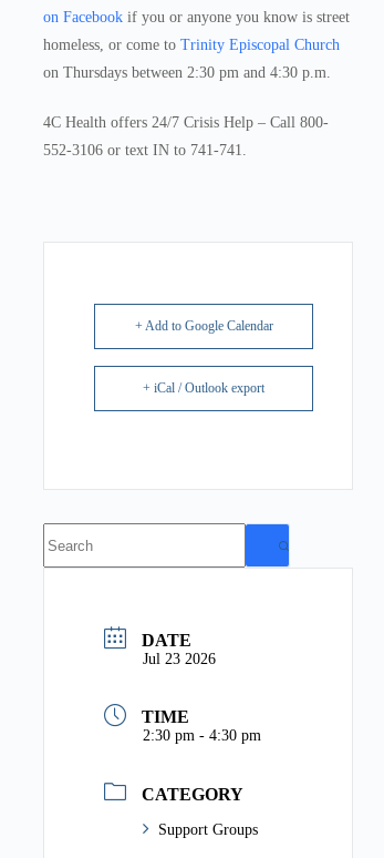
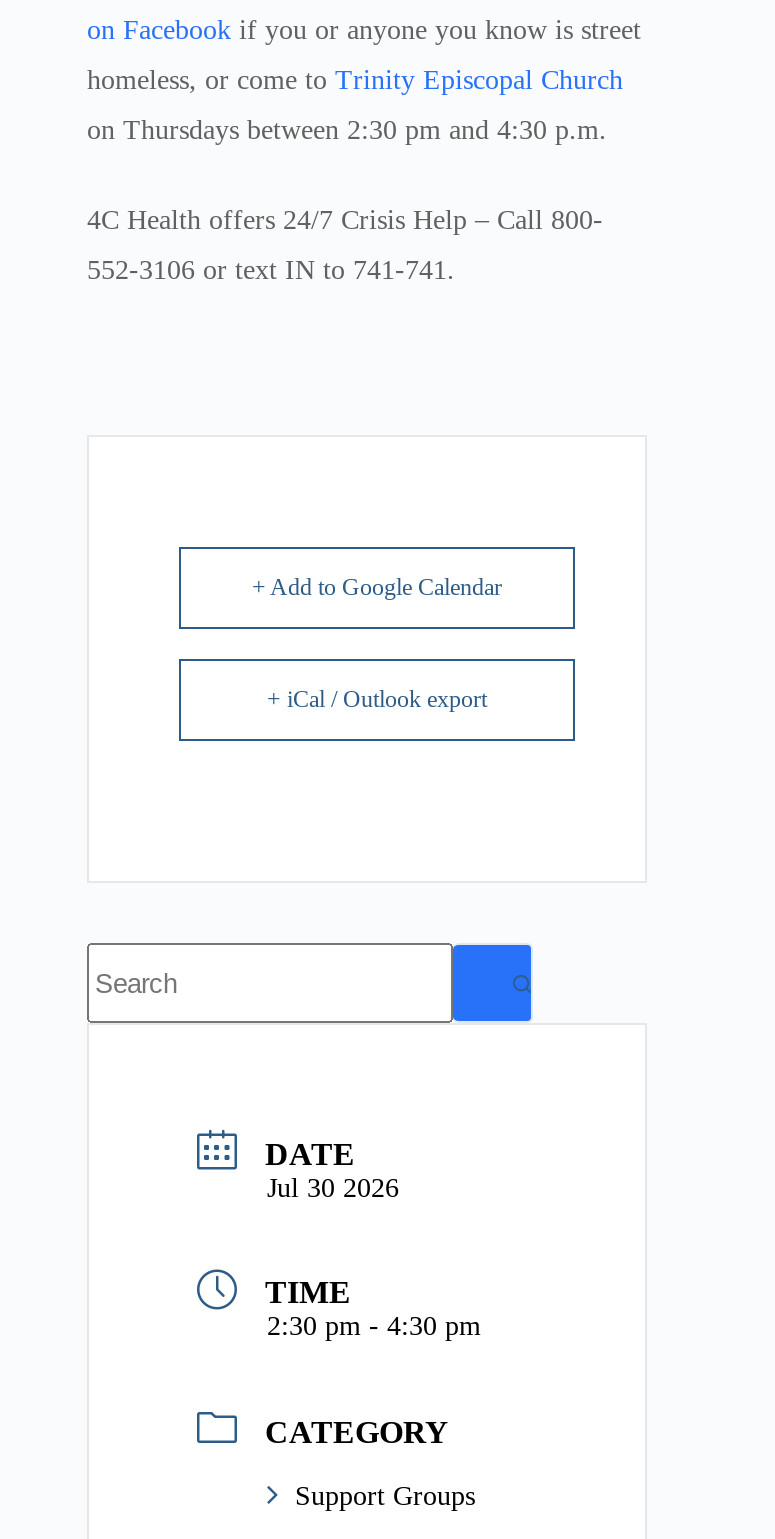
- Jul 23 2026
+ Jul 30 2026
